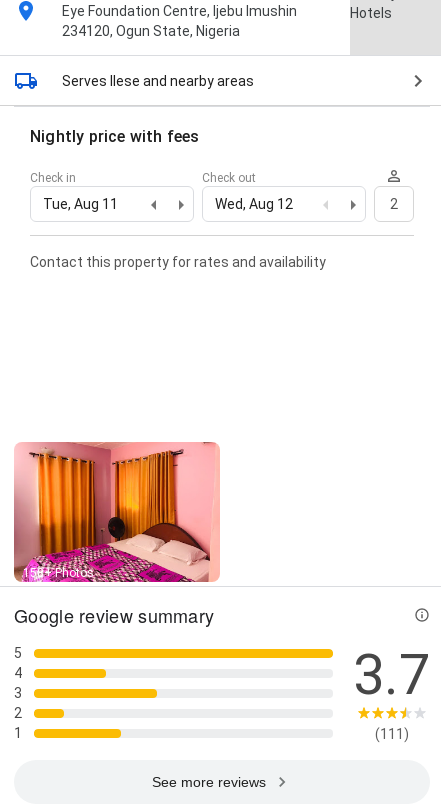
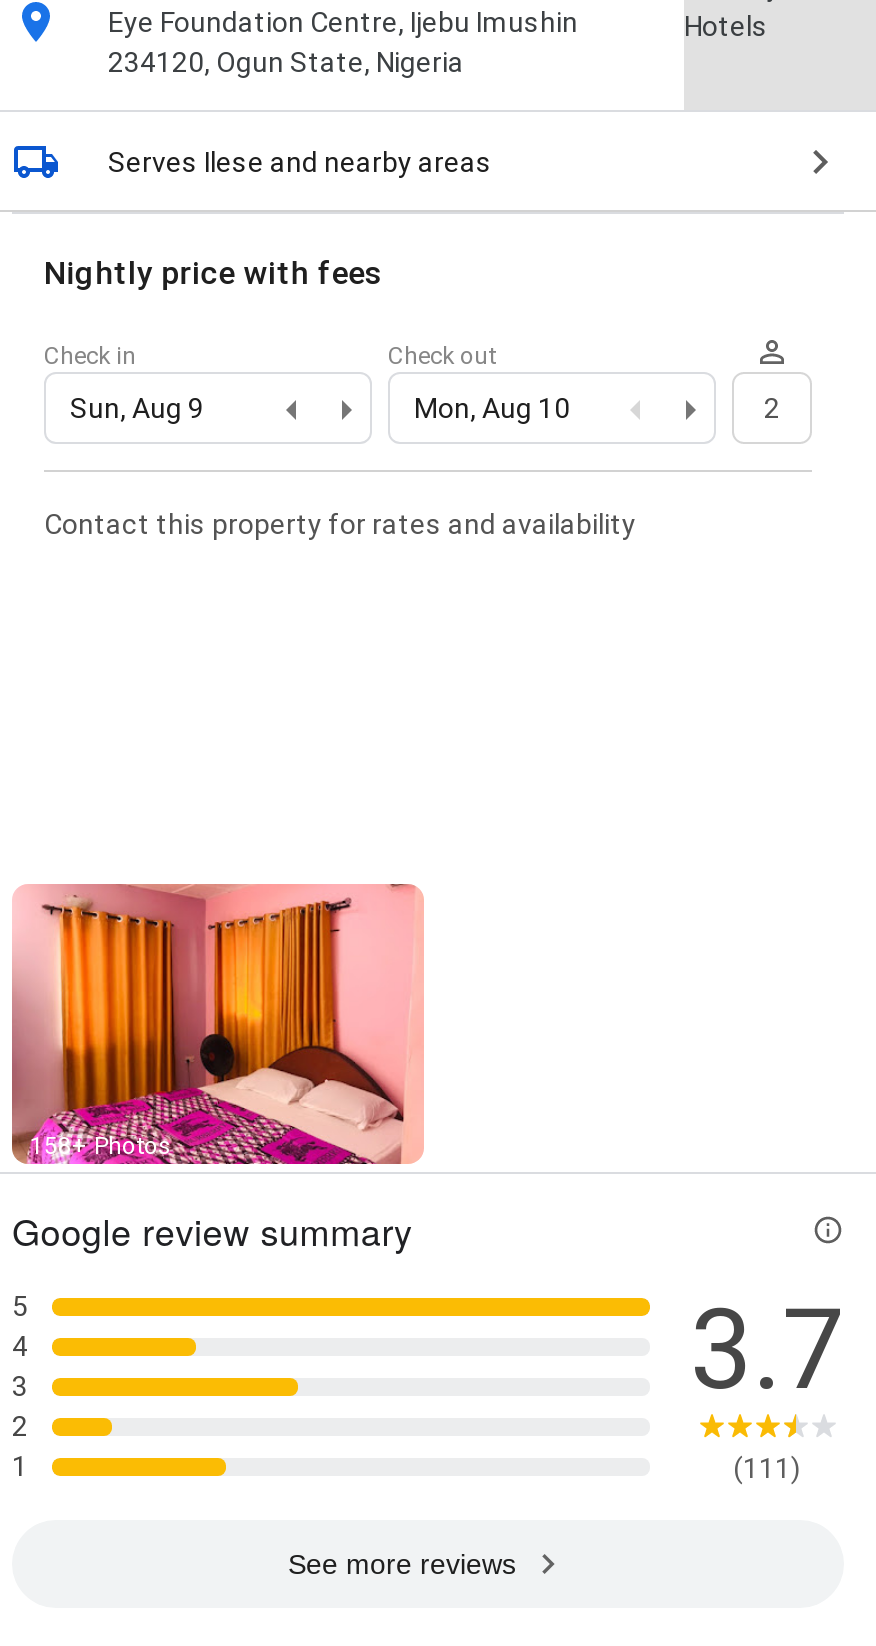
- Tue, Aug 11
+ Sun, Aug 9

- Wed, Aug 12
+ Mon, Aug 10
